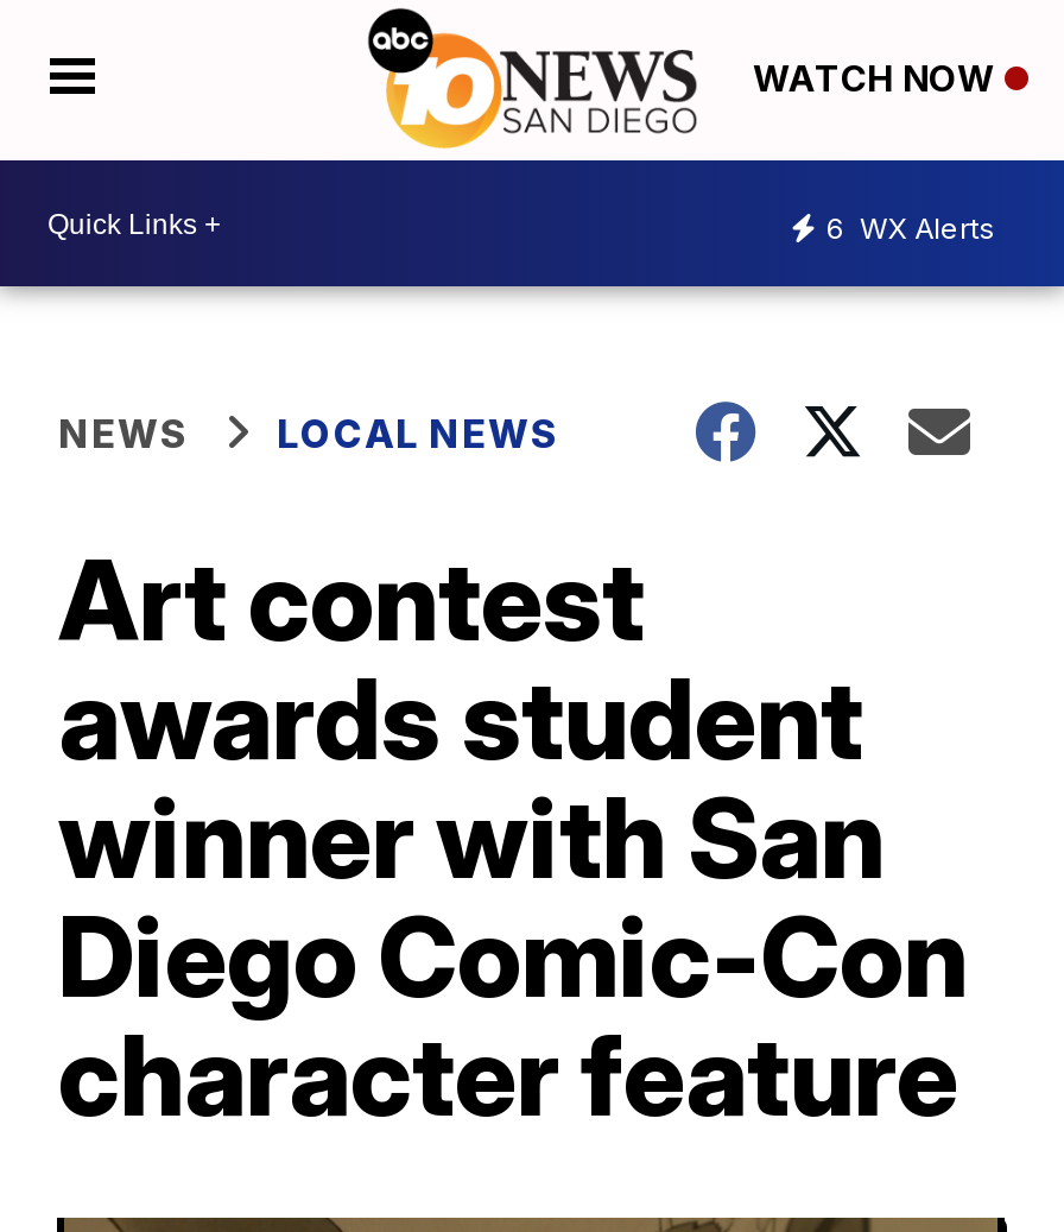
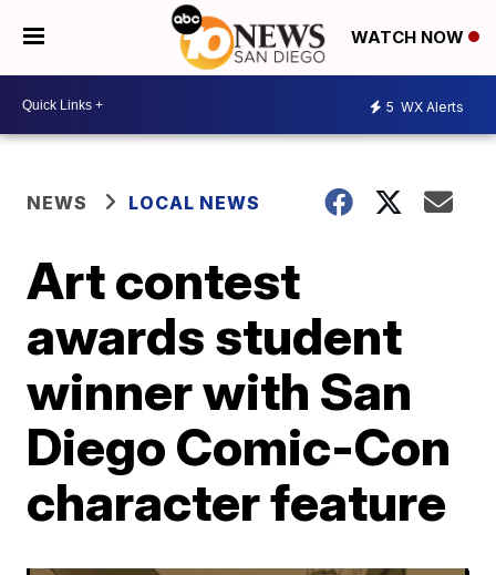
- 6 WX Alerts
+ 5 WX Alerts
